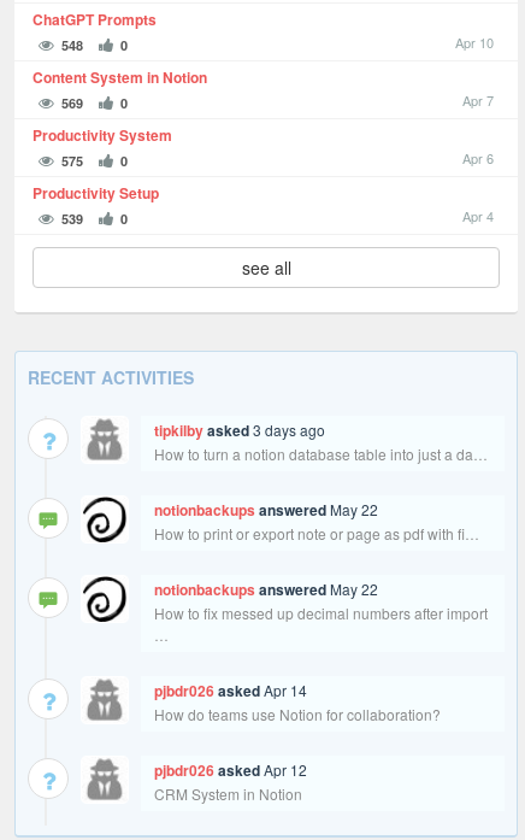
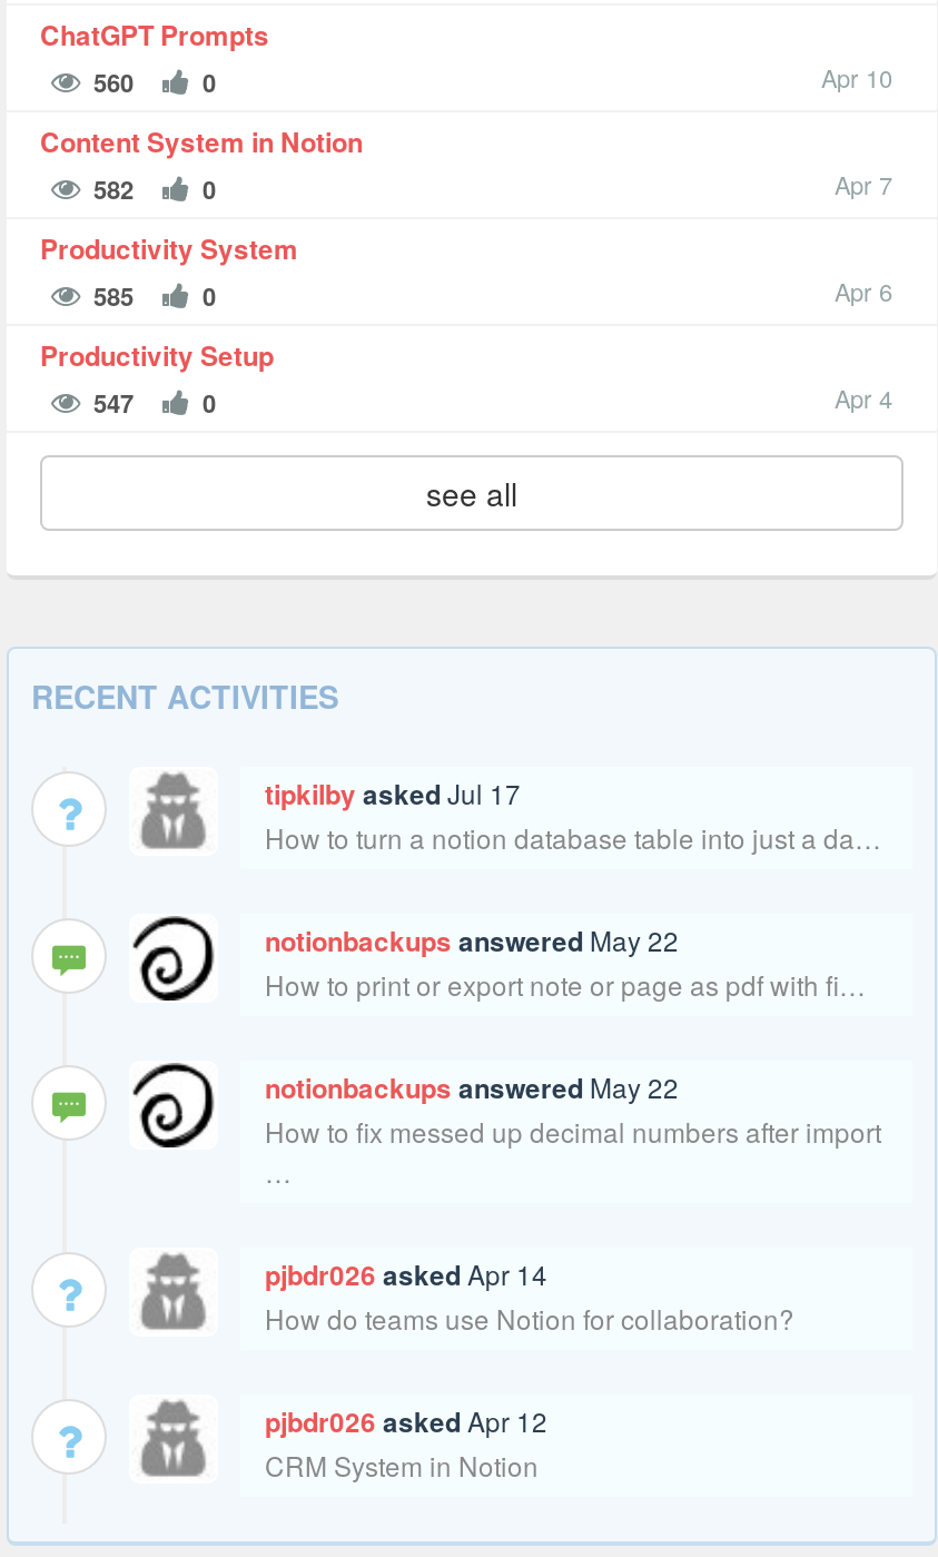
- 548
+ 560

- 569
+ 582

- 575
+ 585

- 539
+ 547

- tipkilby asked 3 days ago
+ tipkilby asked Jul 17
